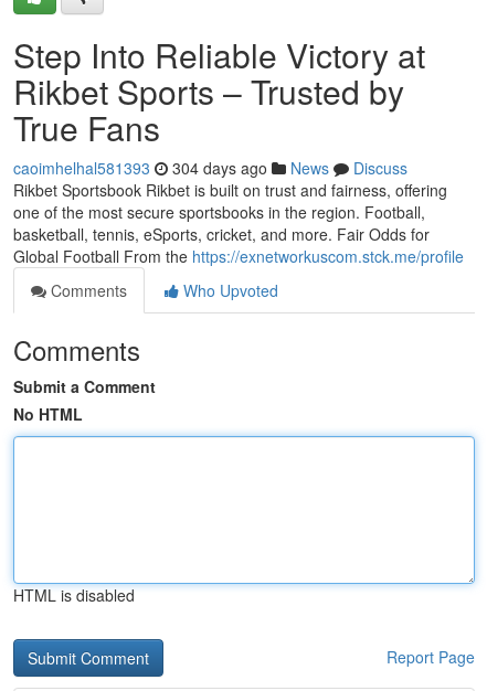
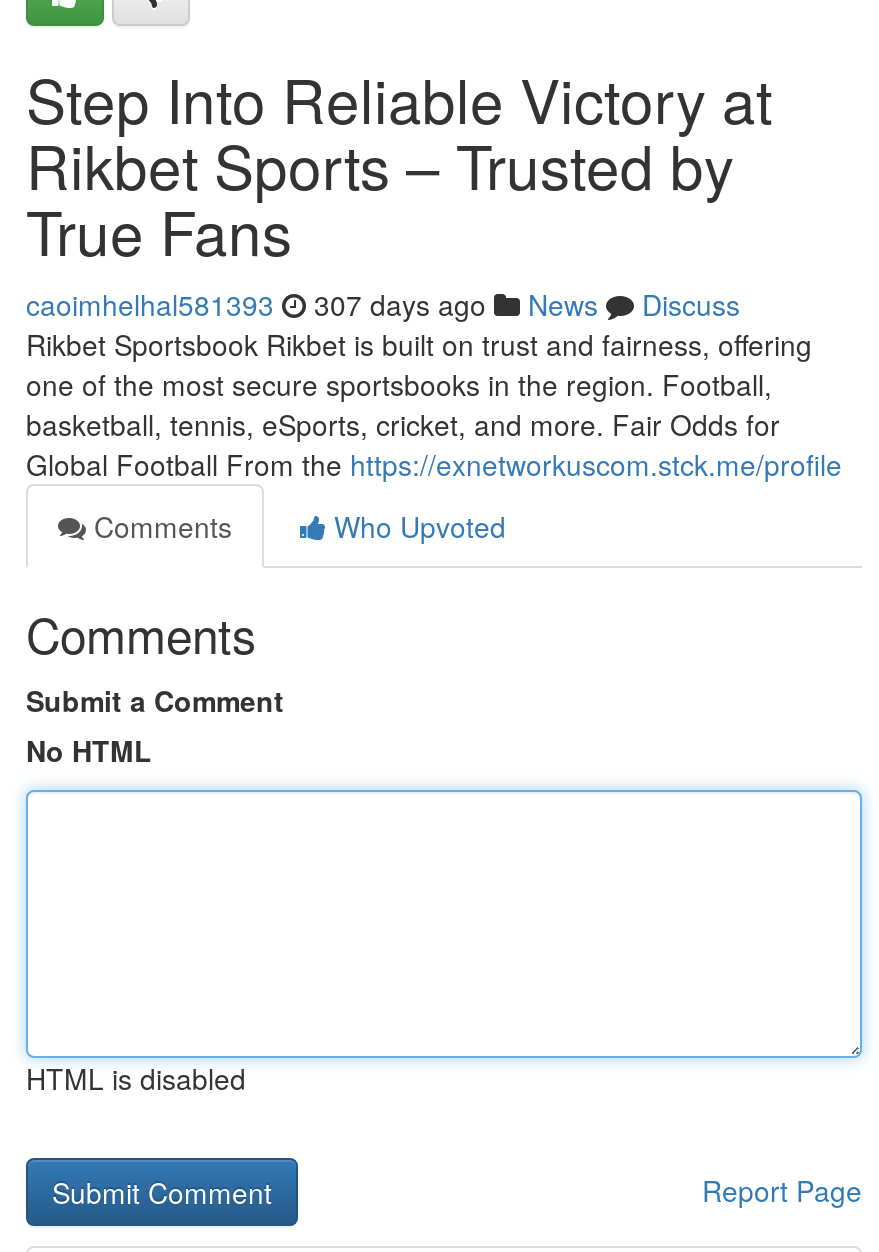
- caoimhelhal581393 304 days ago News Discuss
+ caoimhelhal581393 307 days ago News Discuss
